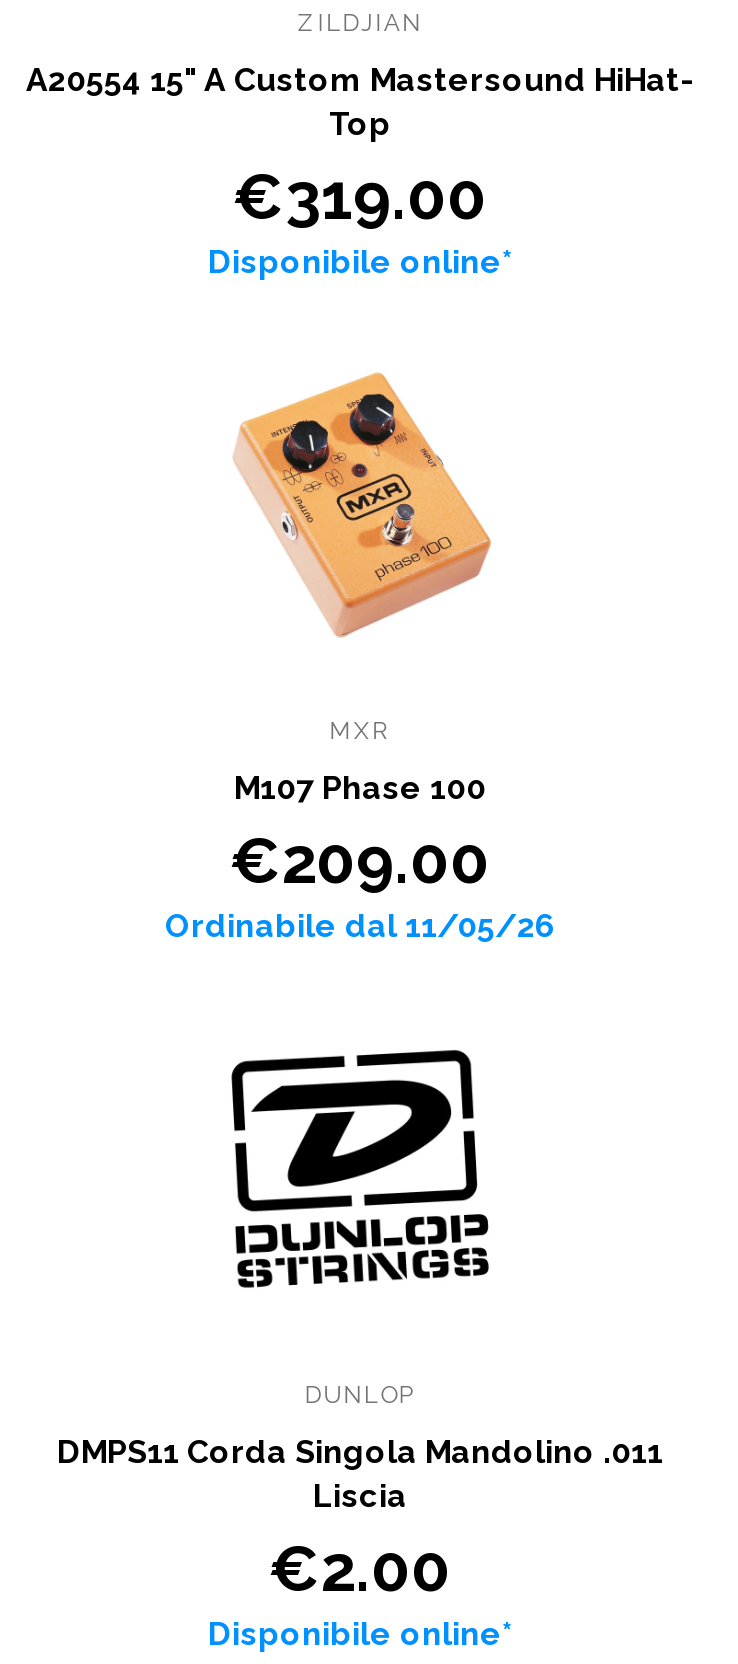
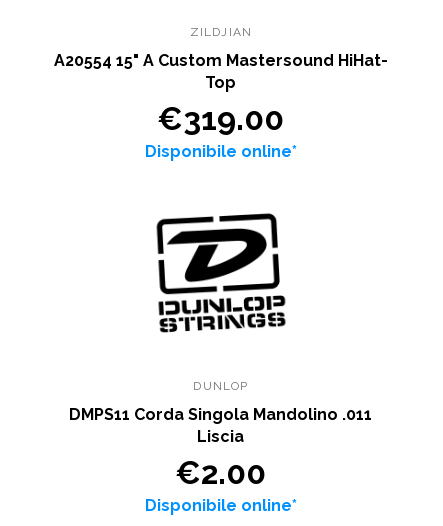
- [image]
- MXR
- M107 Phase 100
- €209.00
- Ordinabile dal 11/05/26
